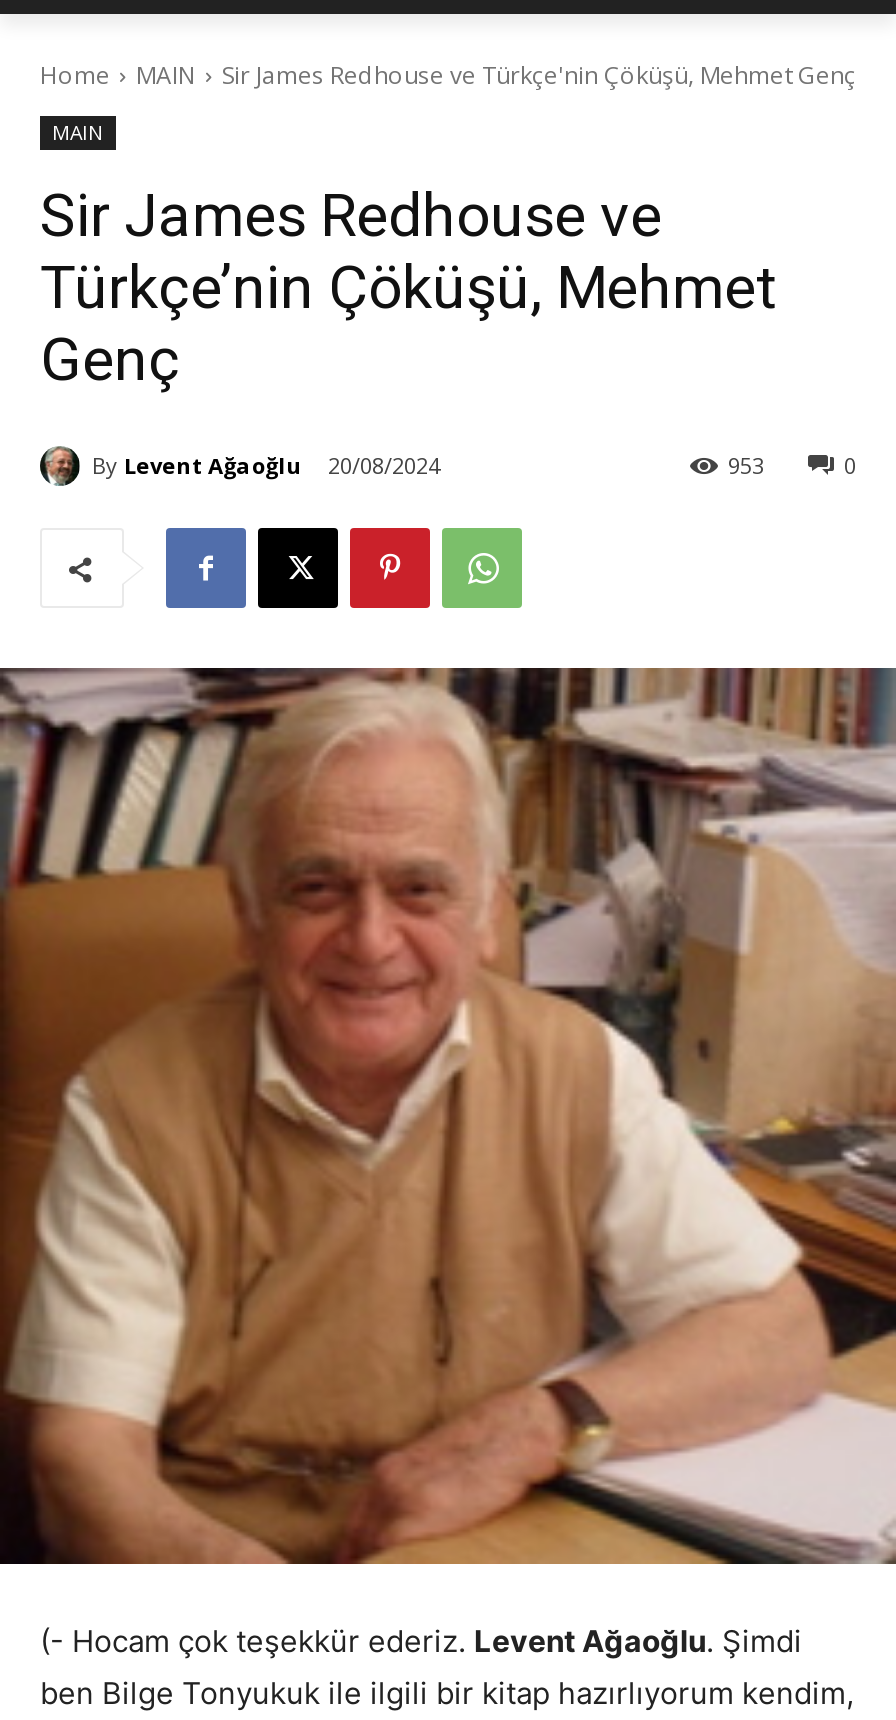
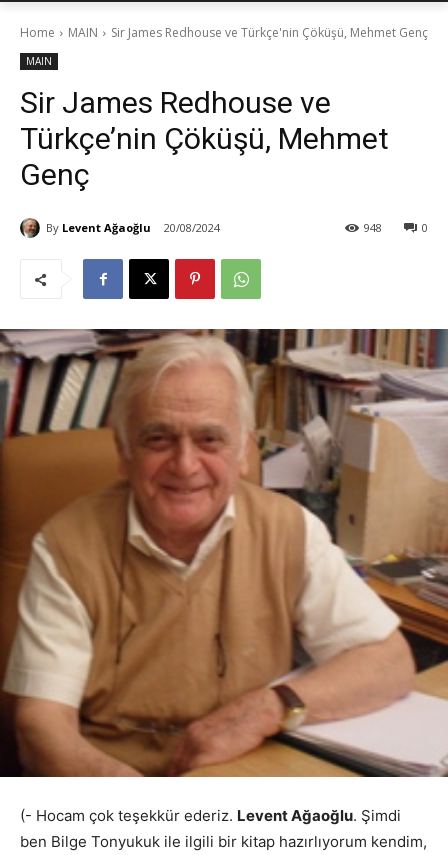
- 953
+ 948
